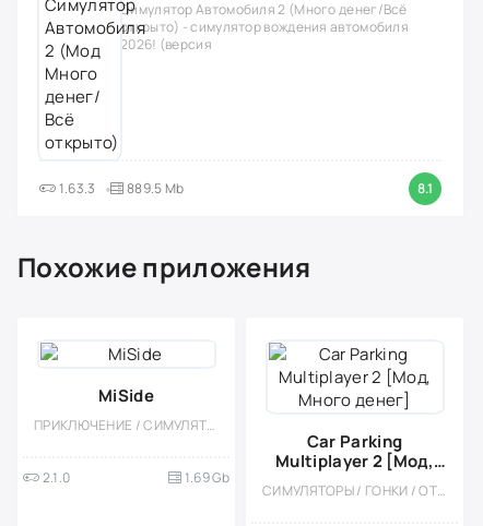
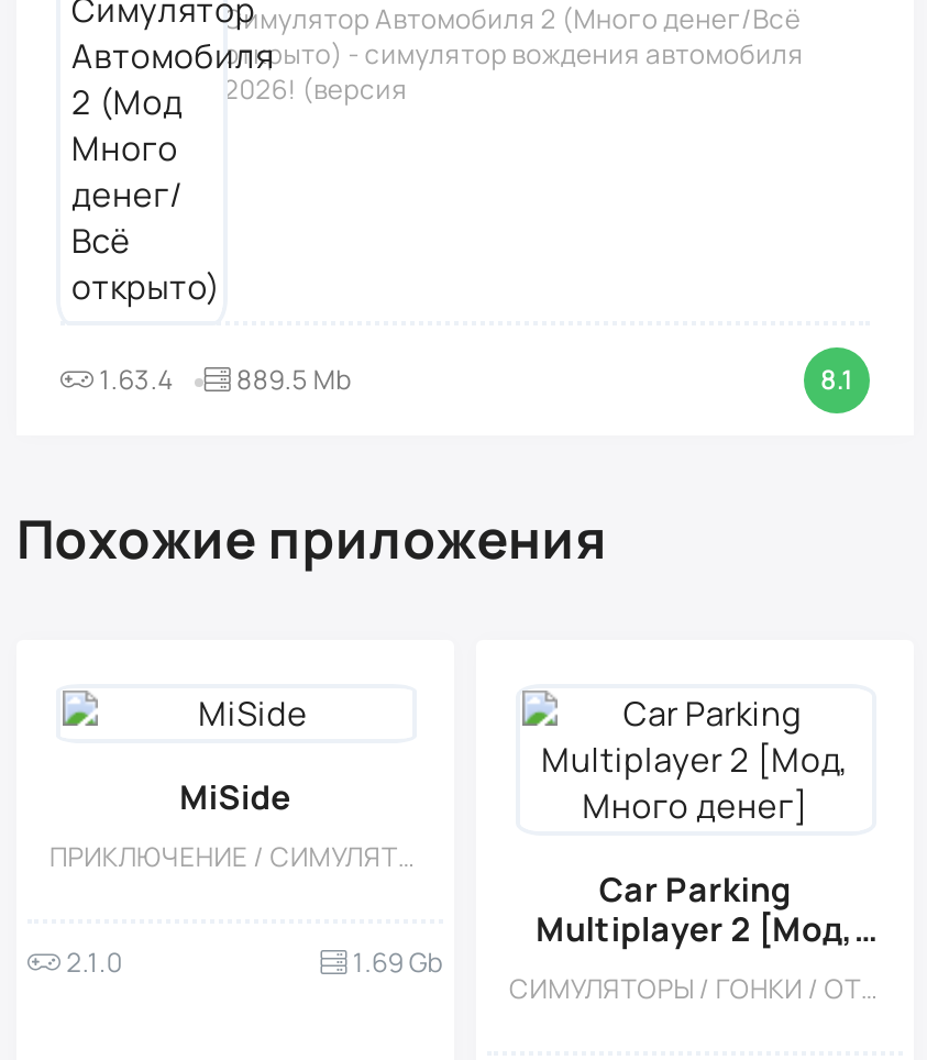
- 1.63.3
+ 1.63.4
